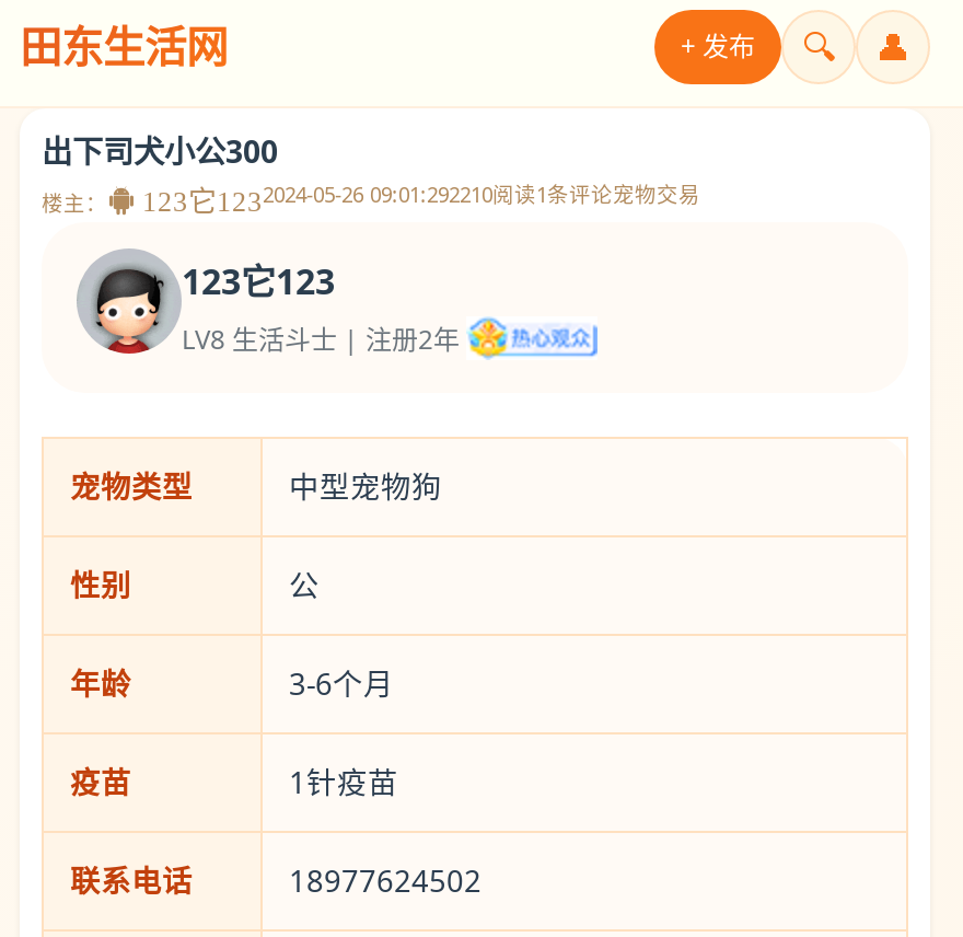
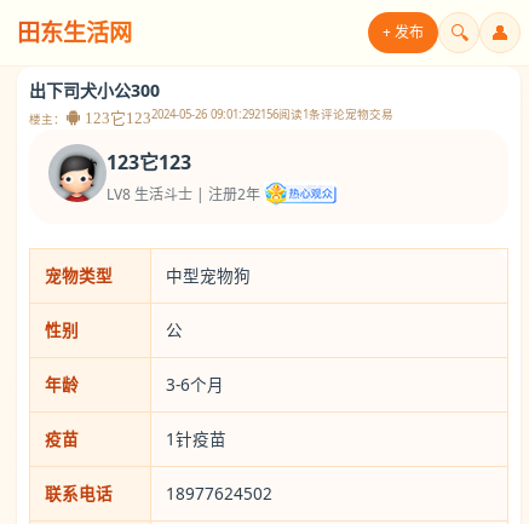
- 123它1232024-05-26 09:01:292210阅读1条评论宠物交易
+ 123它1232024-05-26 09:01:292156阅读1条评论宠物交易
